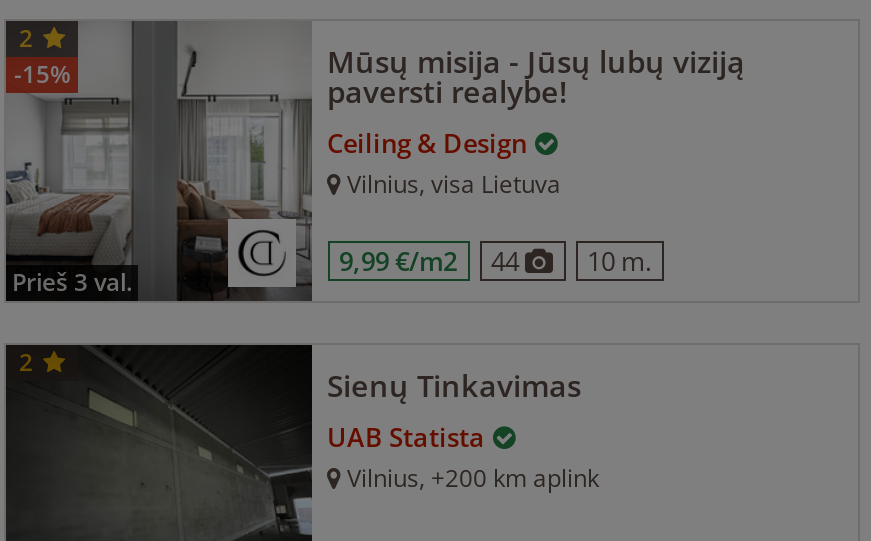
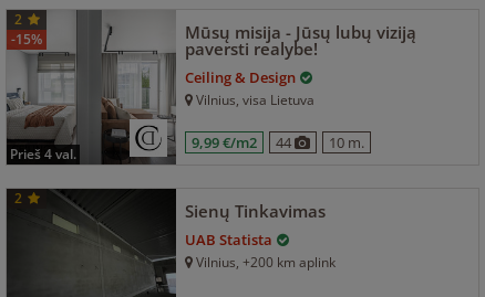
- prieš 3 val.
+ prieš 4 val.
